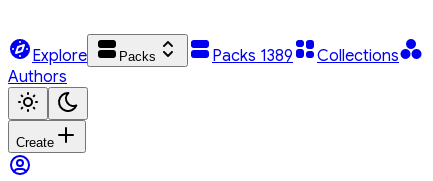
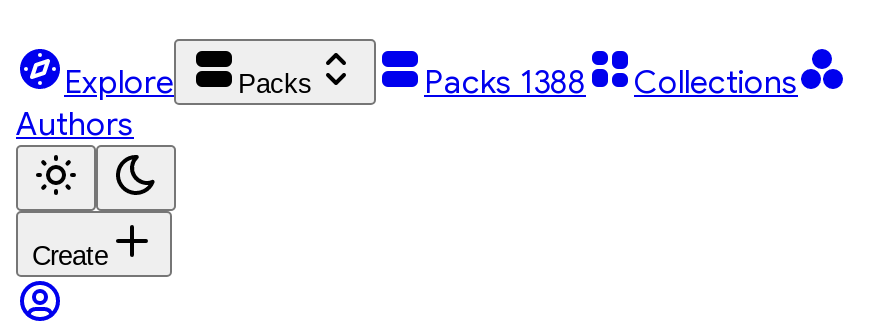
- Packs 1389 Collections
+ Packs 1388 Collections
